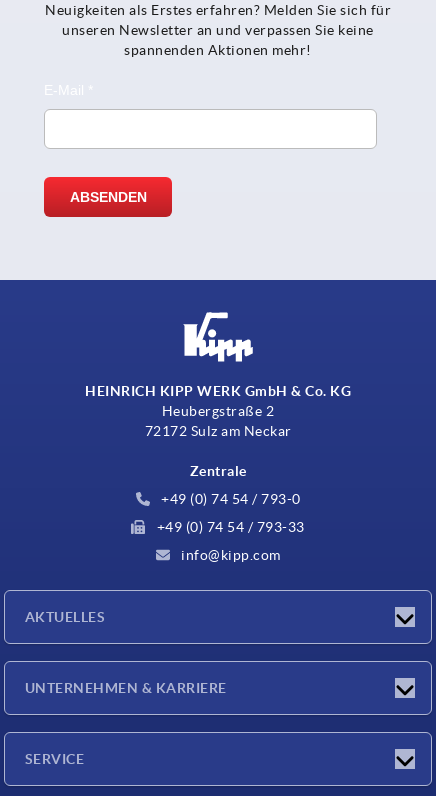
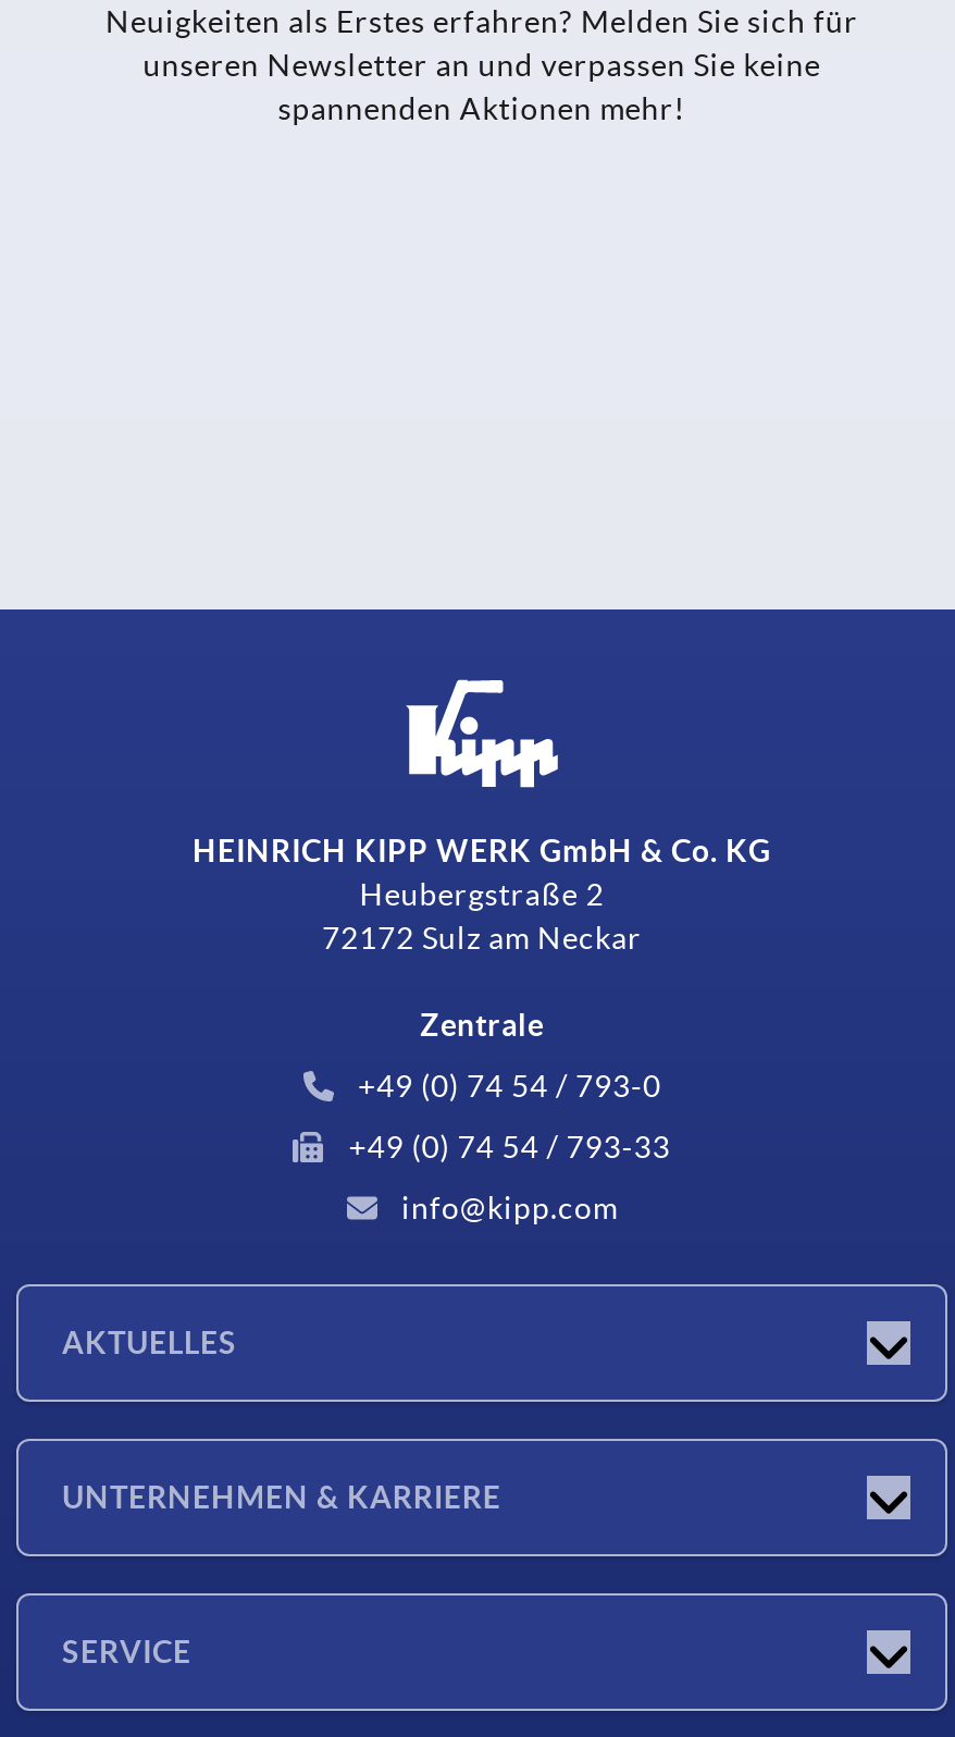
- [image]
